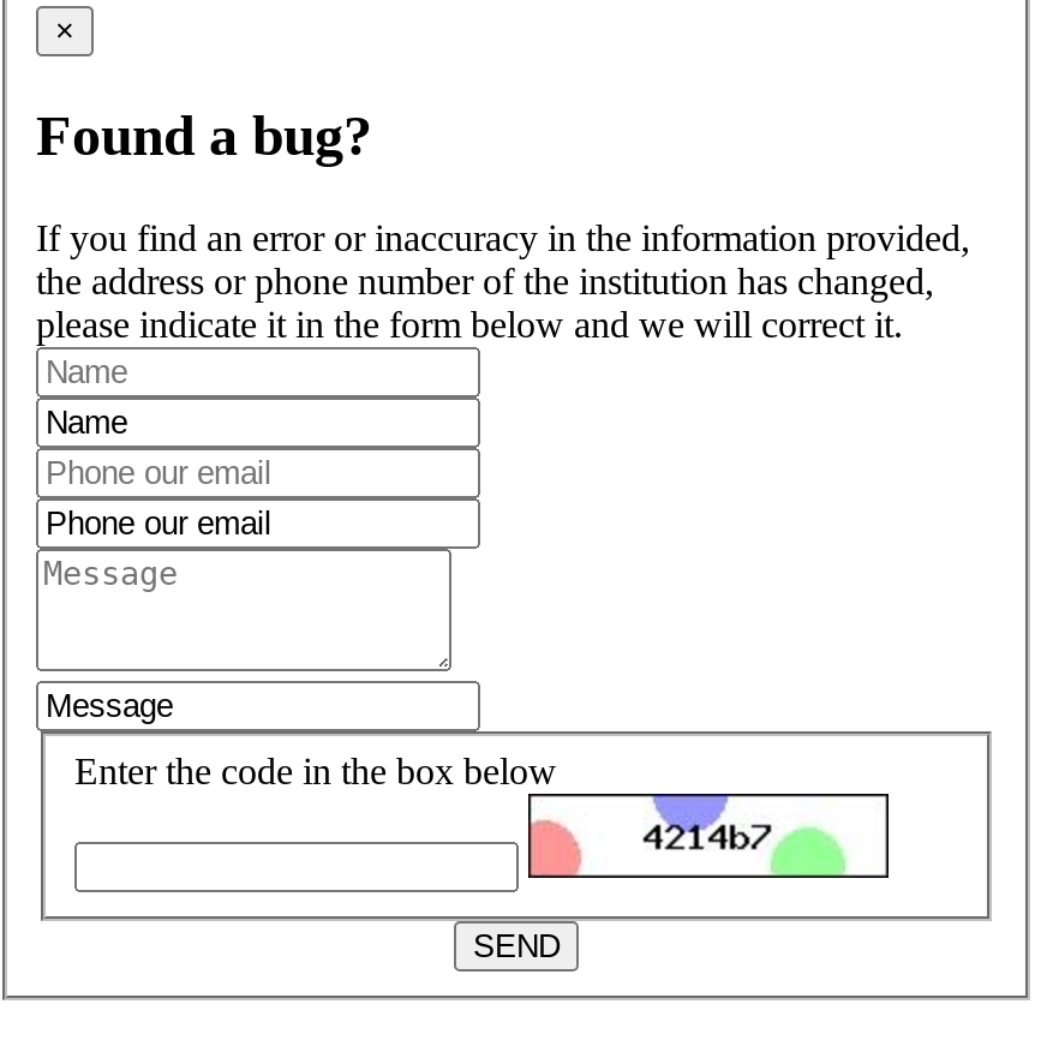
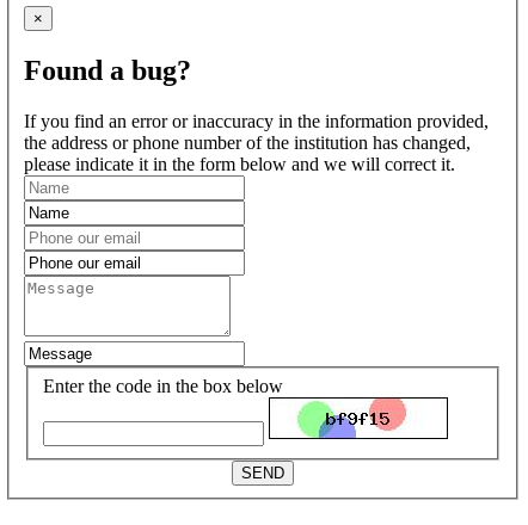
- [image]
+ [image]
